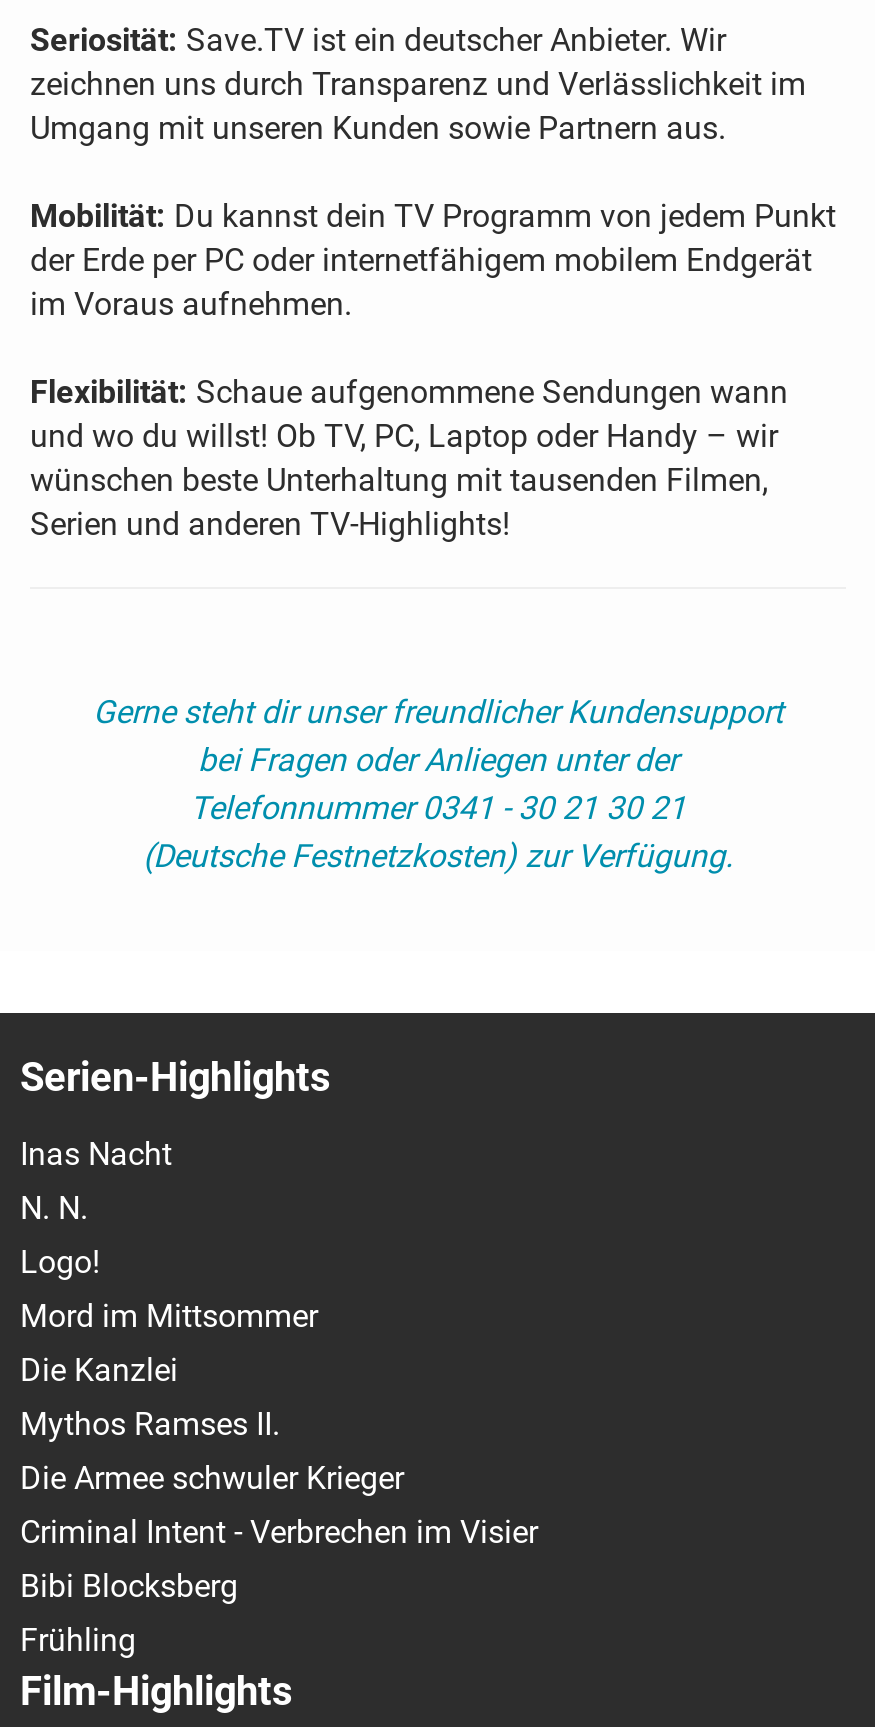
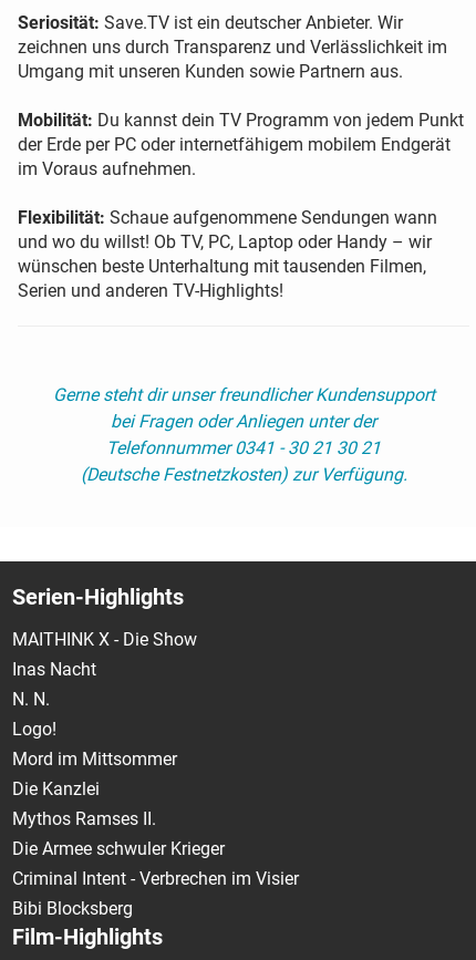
+ MAITHINK X - Die Show

moved down: Inas Nacht | N. N. | Logo! | ... | Criminal Intent - Verbrechen im Visier | Bibi Blocksberg

- Frühling
